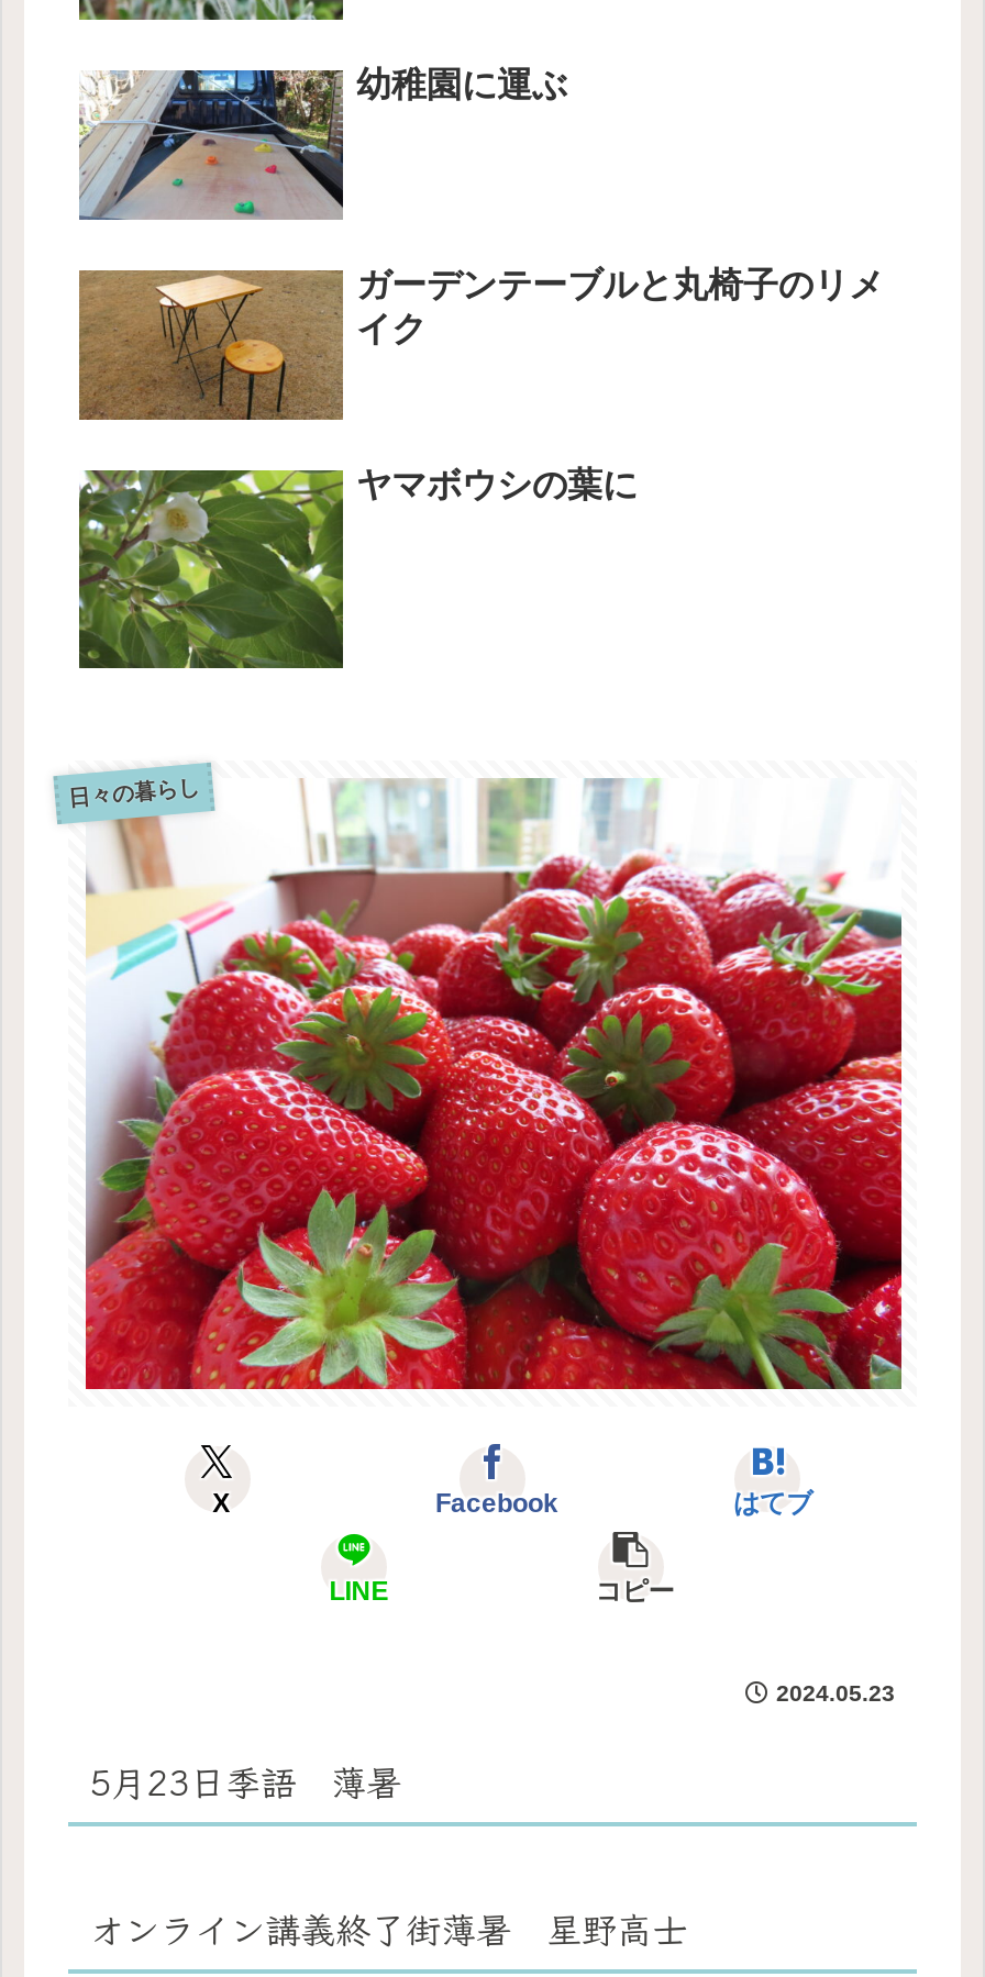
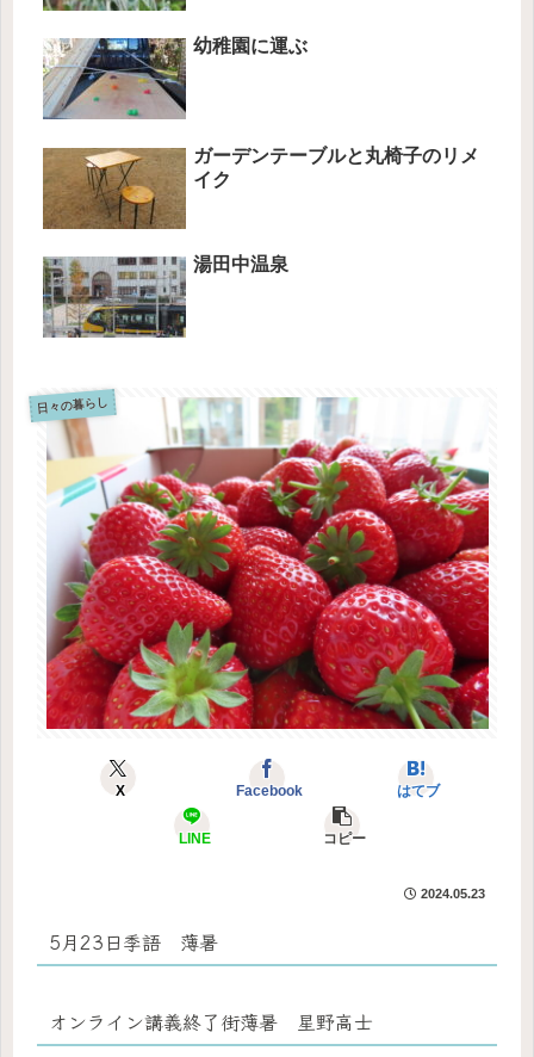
- [image]
- ヤマボウシの葉に
+ [image]
+ 湯田中温泉
